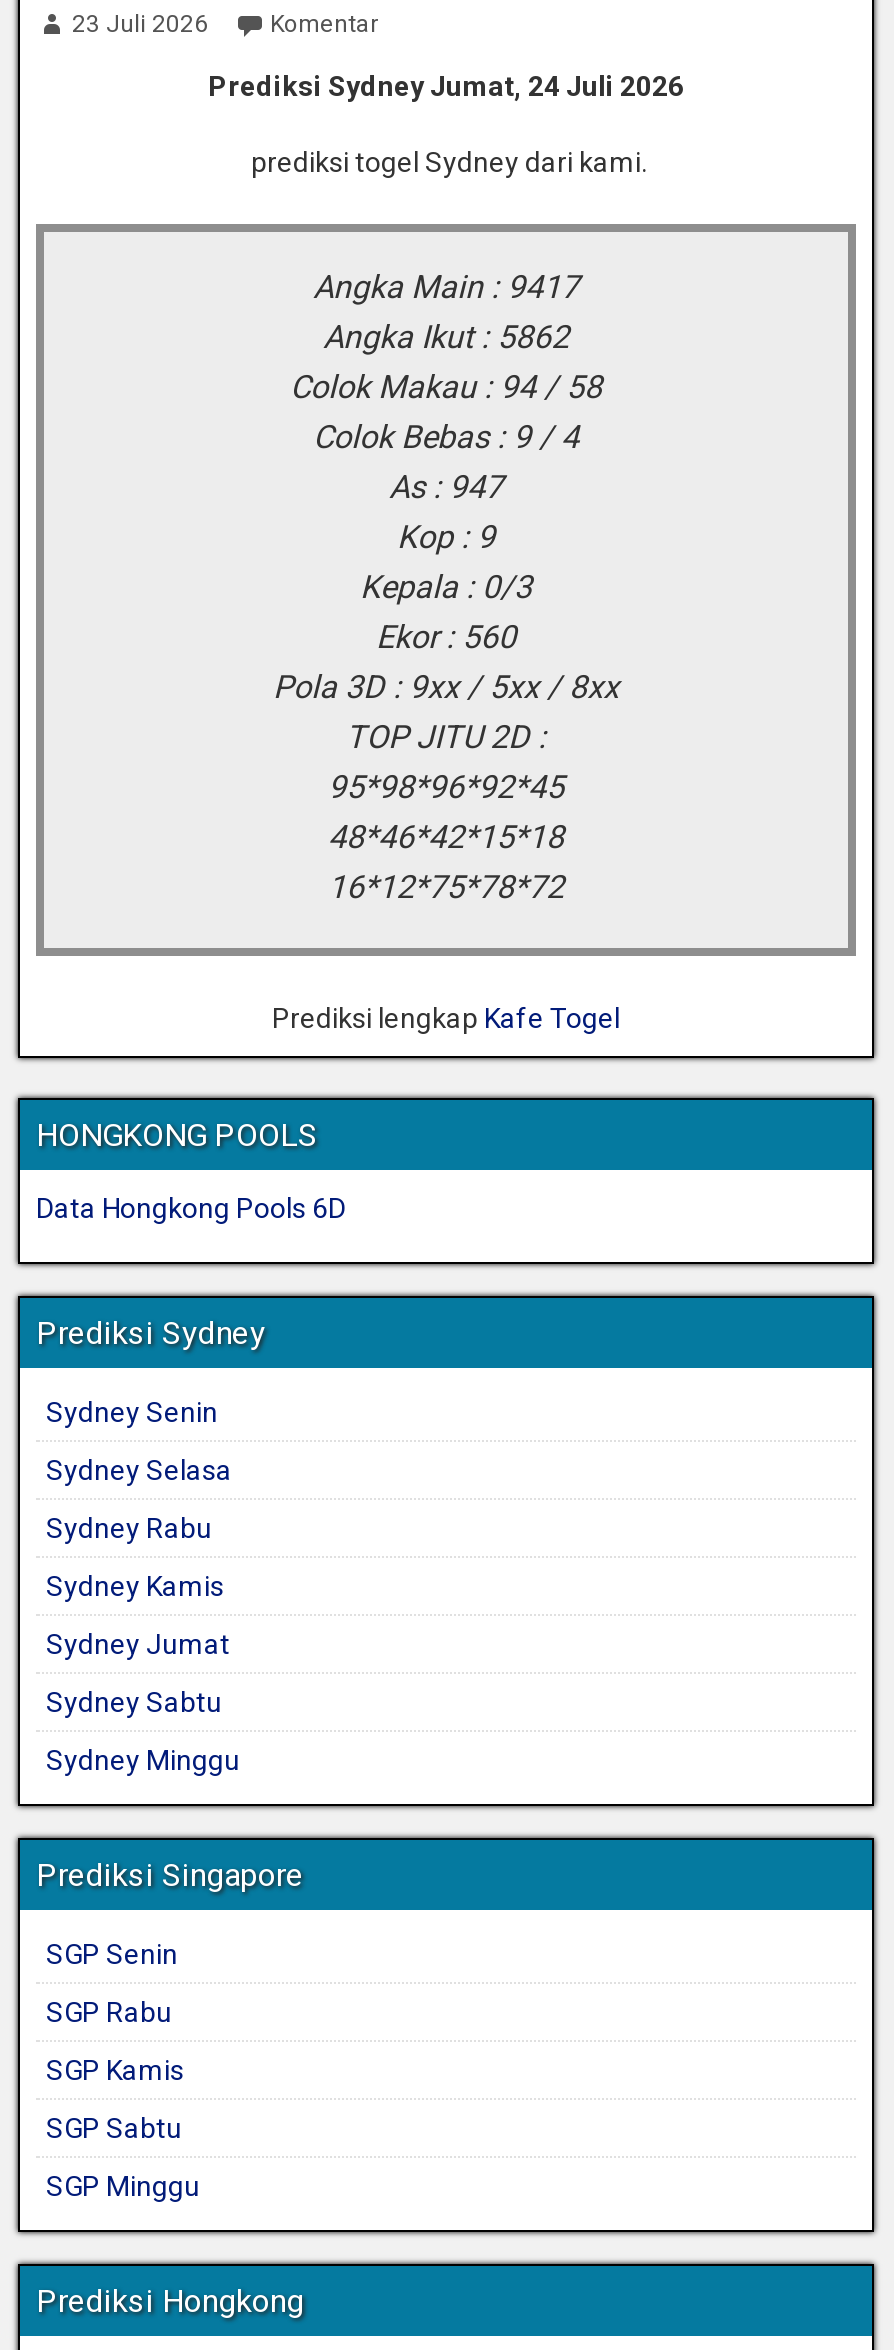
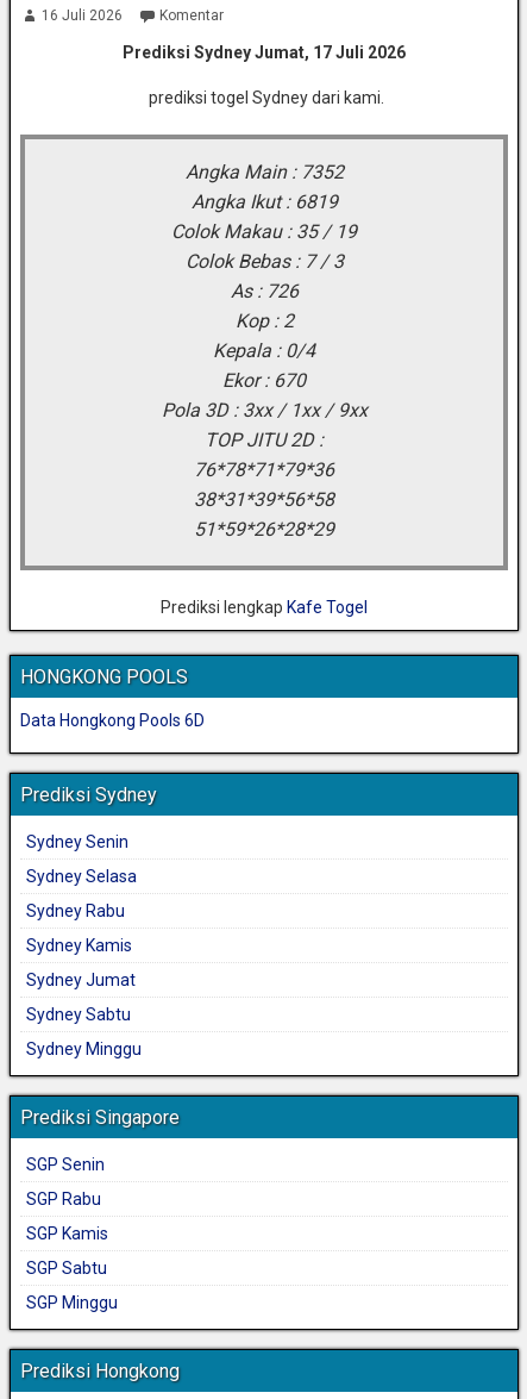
- 23 Juli 2026
+ 16 Juli 2026

- Prediksi Sydney Jumat, 24 Juli 2026
+ Prediksi Sydney Jumat, 17 Juli 2026

- Angka Main : 9417
+ Angka Main : 7352

- Angka Ikut : 5862
+ Angka Ikut : 6819

- Colok Makau : 94 / 58
+ Colok Makau : 35 / 19

- Colok Bebas : 9 / 4
+ Colok Bebas : 7 / 3

- As : 947
+ As : 726

- Kop : 9
+ Kop : 2

- Kepala : 0/3
+ Kepala : 0/4

- Ekor : 560
+ Ekor : 670

- Pola 3D : 9xx / 5xx / 8xx
+ Pola 3D : 3xx / 1xx / 9xx

- 95*98*96*92*45
+ 76*78*71*79*36

- 48*46*42*15*18
+ 38*31*39*56*58

- 16*12*75*78*72
+ 51*59*26*28*29
